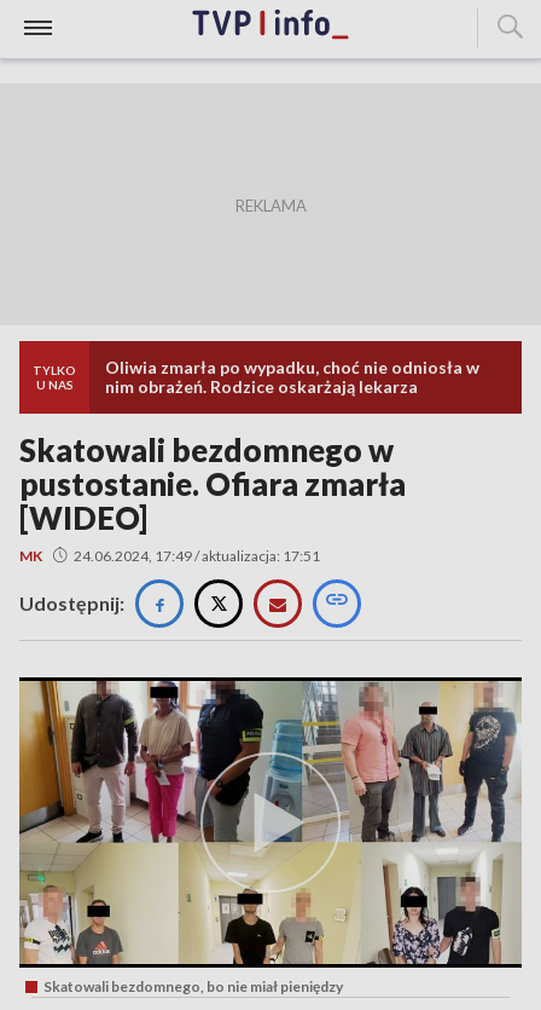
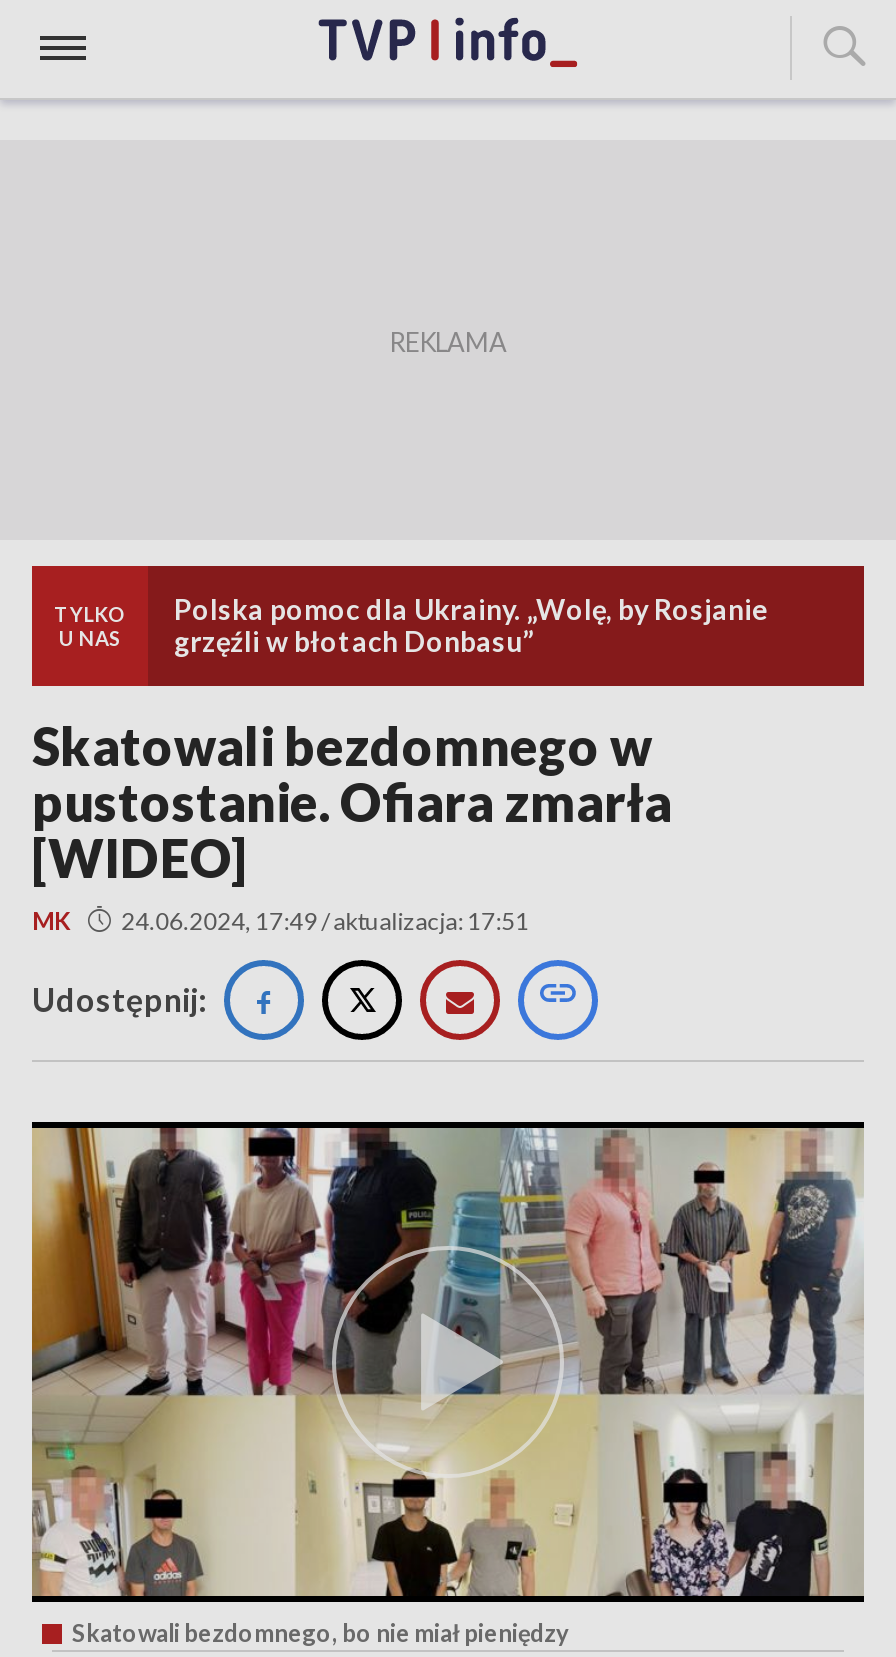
- Oliwia zmarła po wypadku, choć nie odniosła w
- nim obrażeń. Rodzice oskarżają lekarza
+ Polska pomoc dla Ukrainy. „Wolę, by Rosjanie
+ grzęźli w błotach Donbasu”
